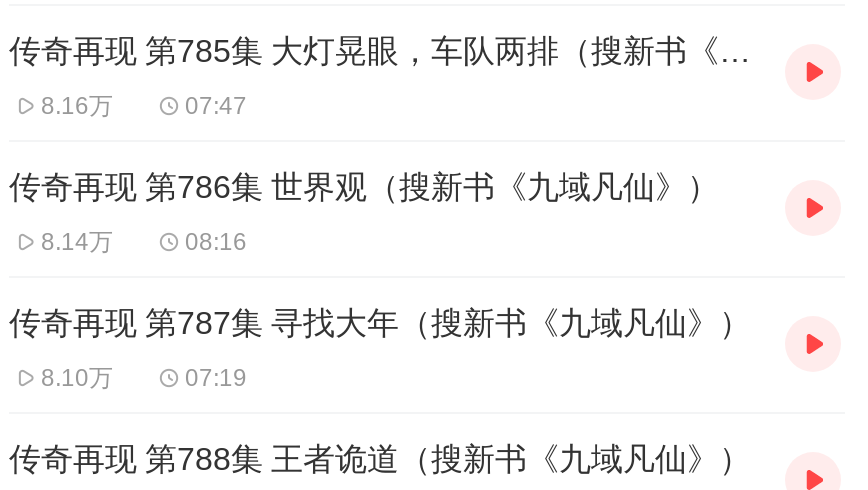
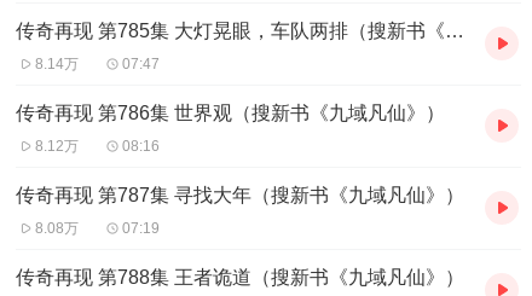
- 8.16万
+ 8.14万

- 8.14万
+ 8.12万

- 8.10万
+ 8.08万
